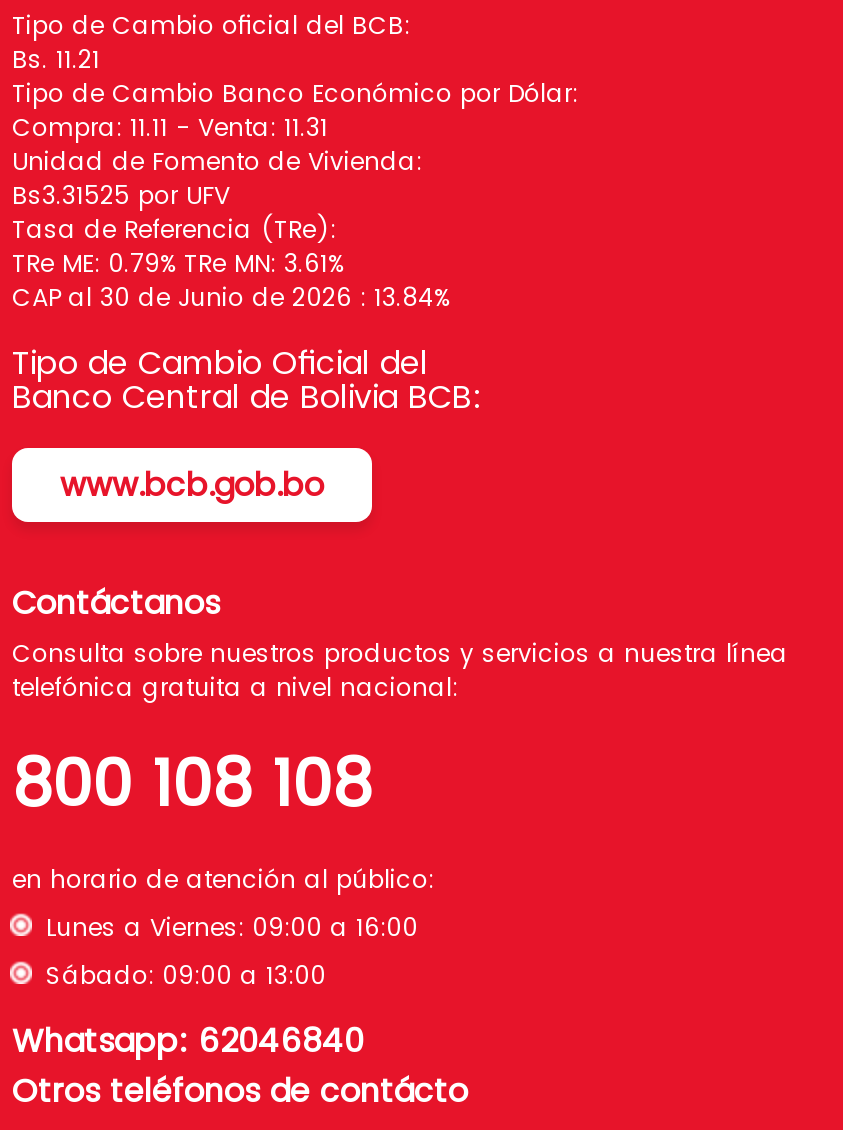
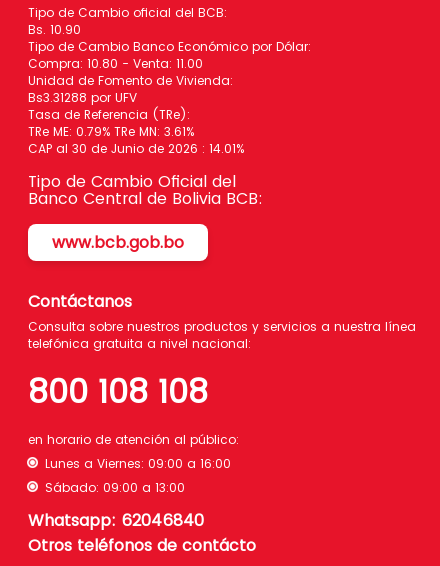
- Bs. 11.21
+ Bs. 10.90

- Compra: 11.11 - Venta: 11.31
+ Compra: 10.80 - Venta: 11.00

- Bs3.31525 por UFV
+ Bs3.31288 por UFV

- CAP al 30 de Junio de 2026 : 13.84%
+ CAP al 30 de Junio de 2026 : 14.01%
